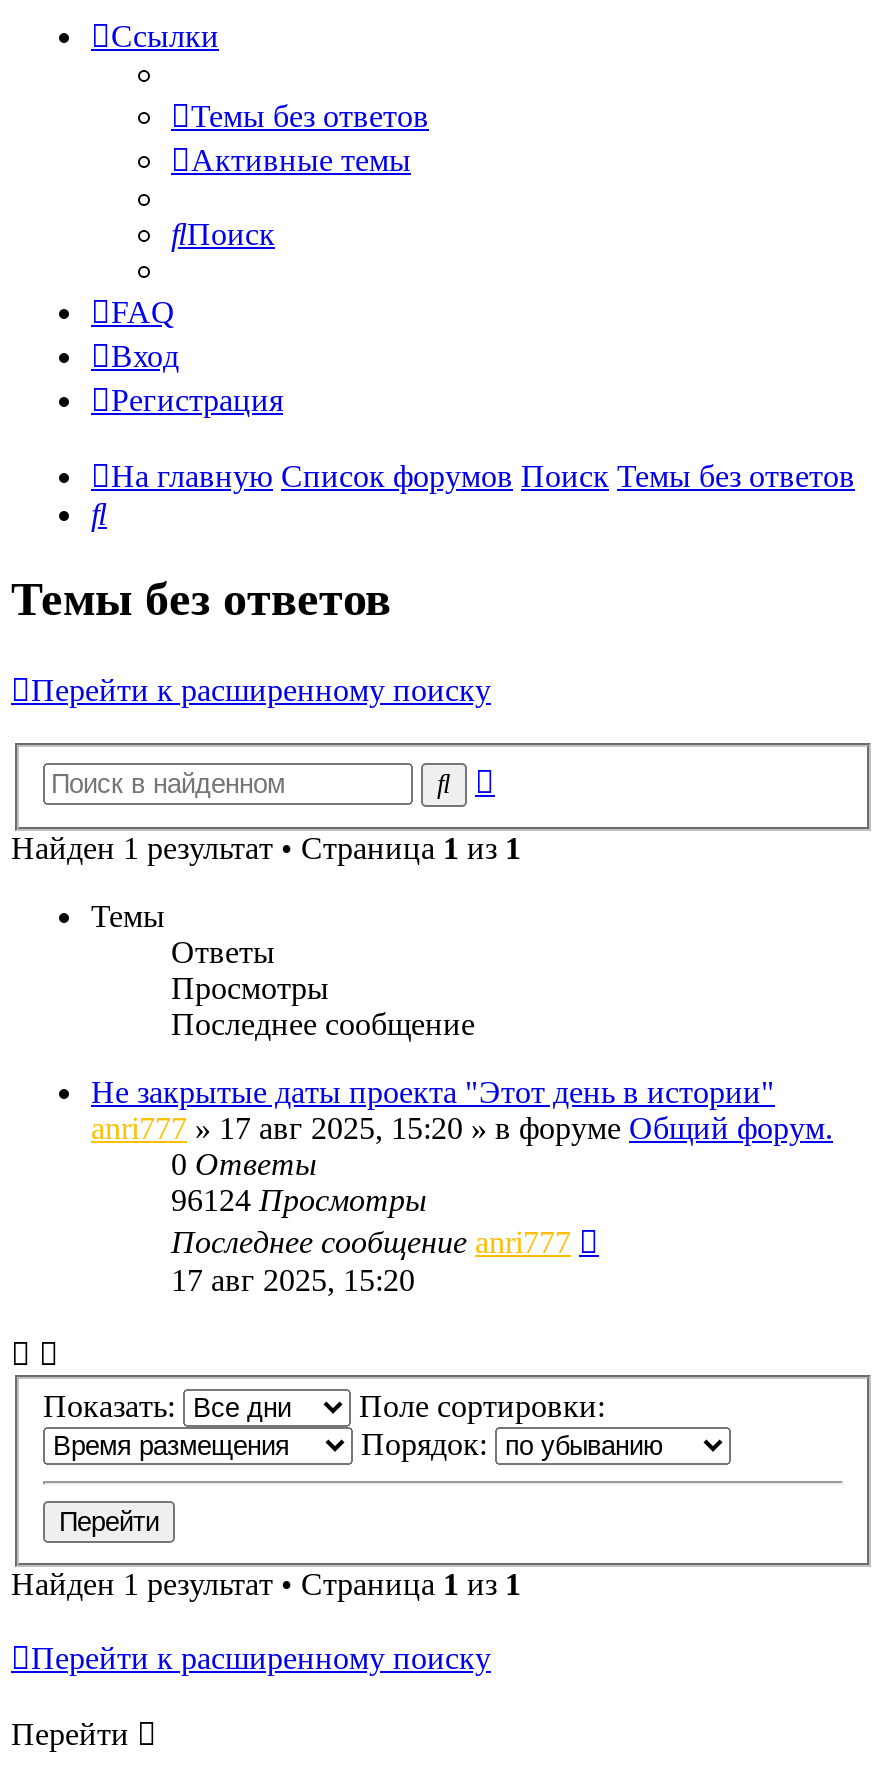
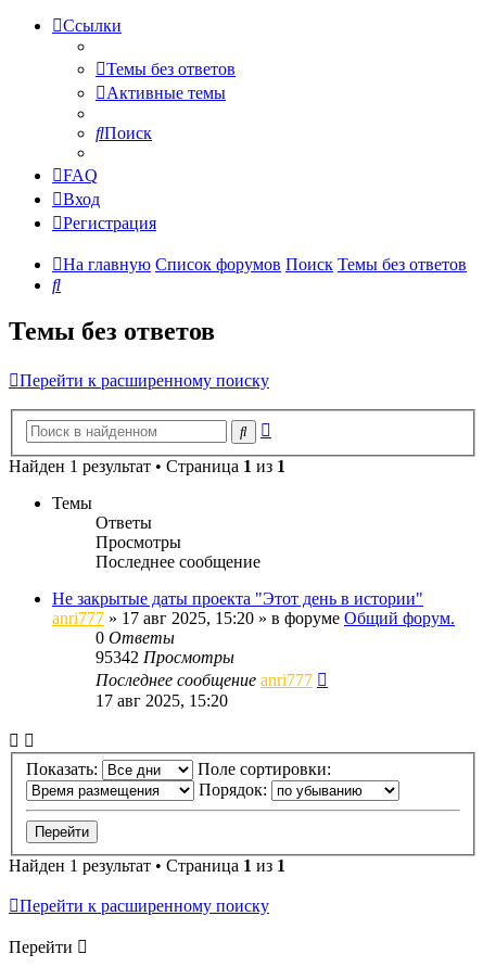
- 96124 Просмотры
+ 95342 Просмотры
